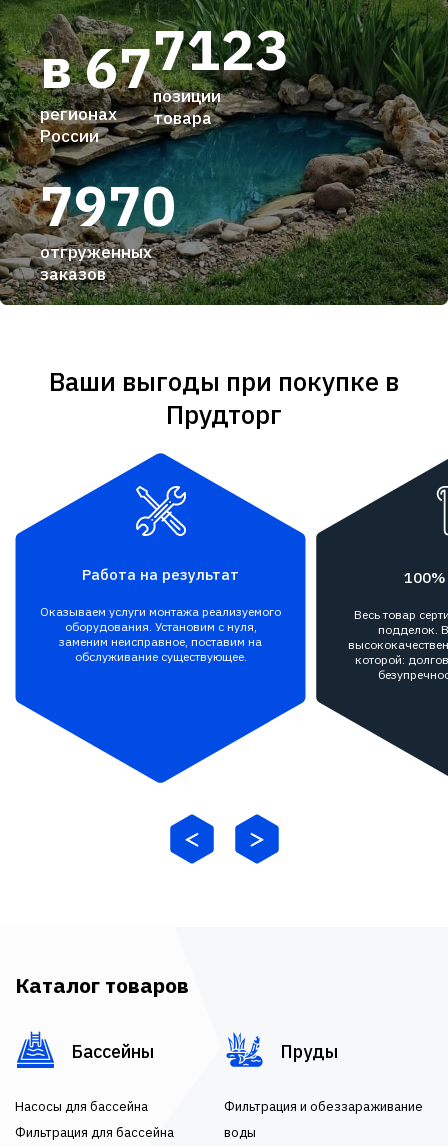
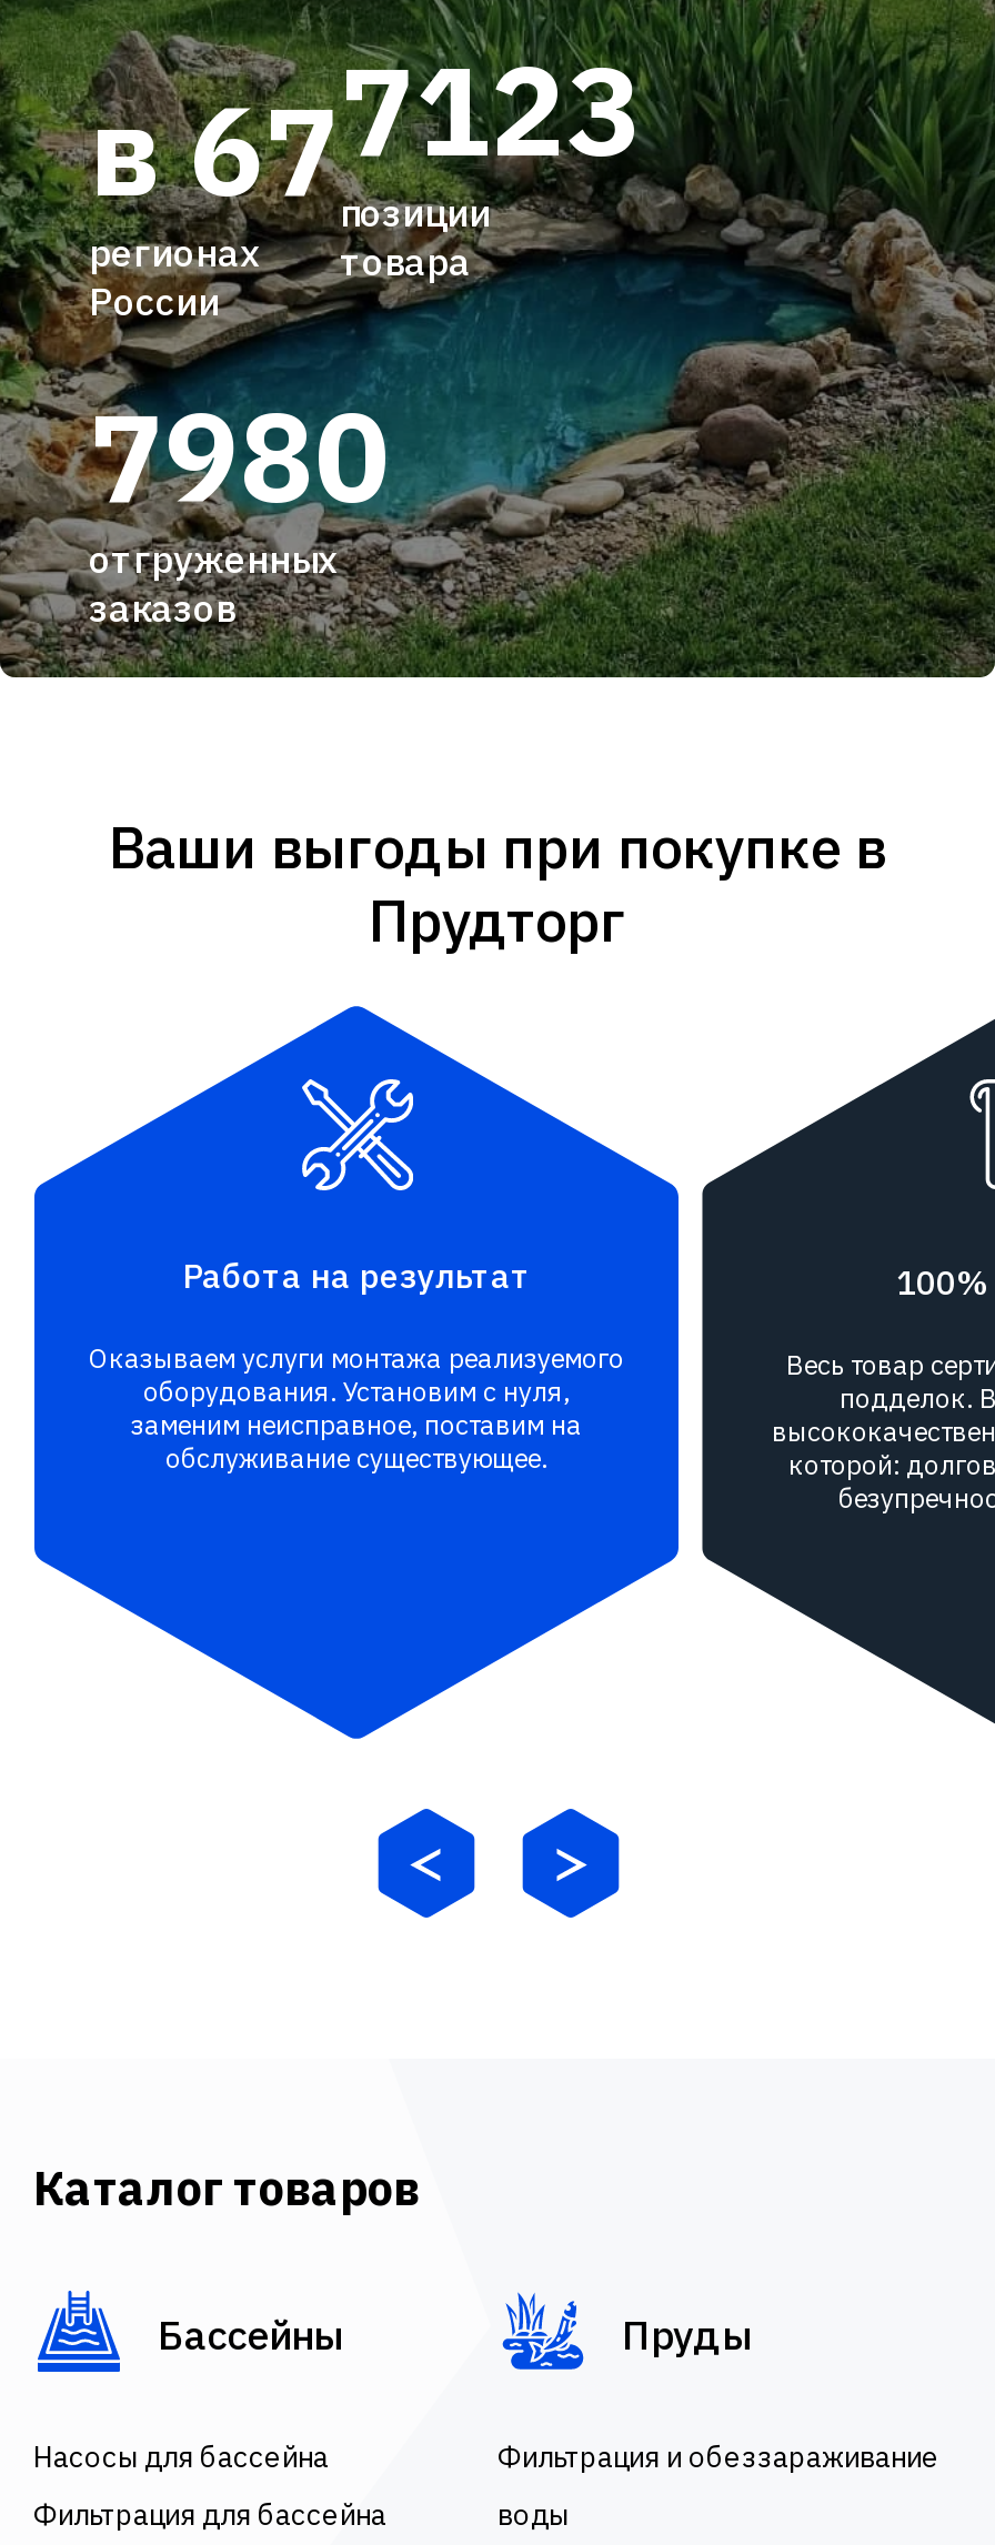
- 7970
+ 7980
